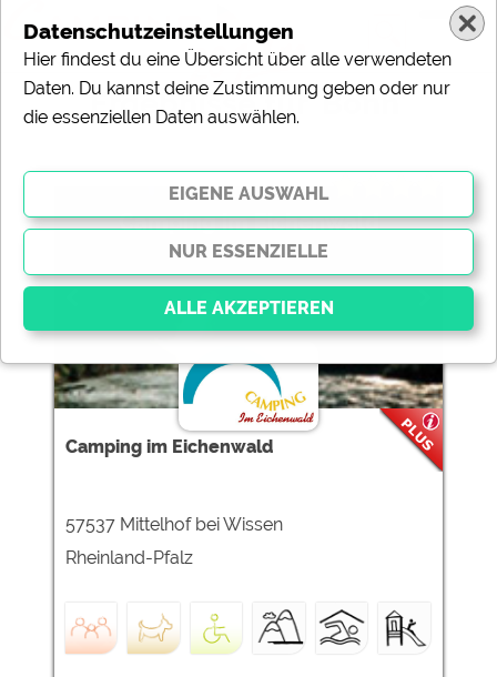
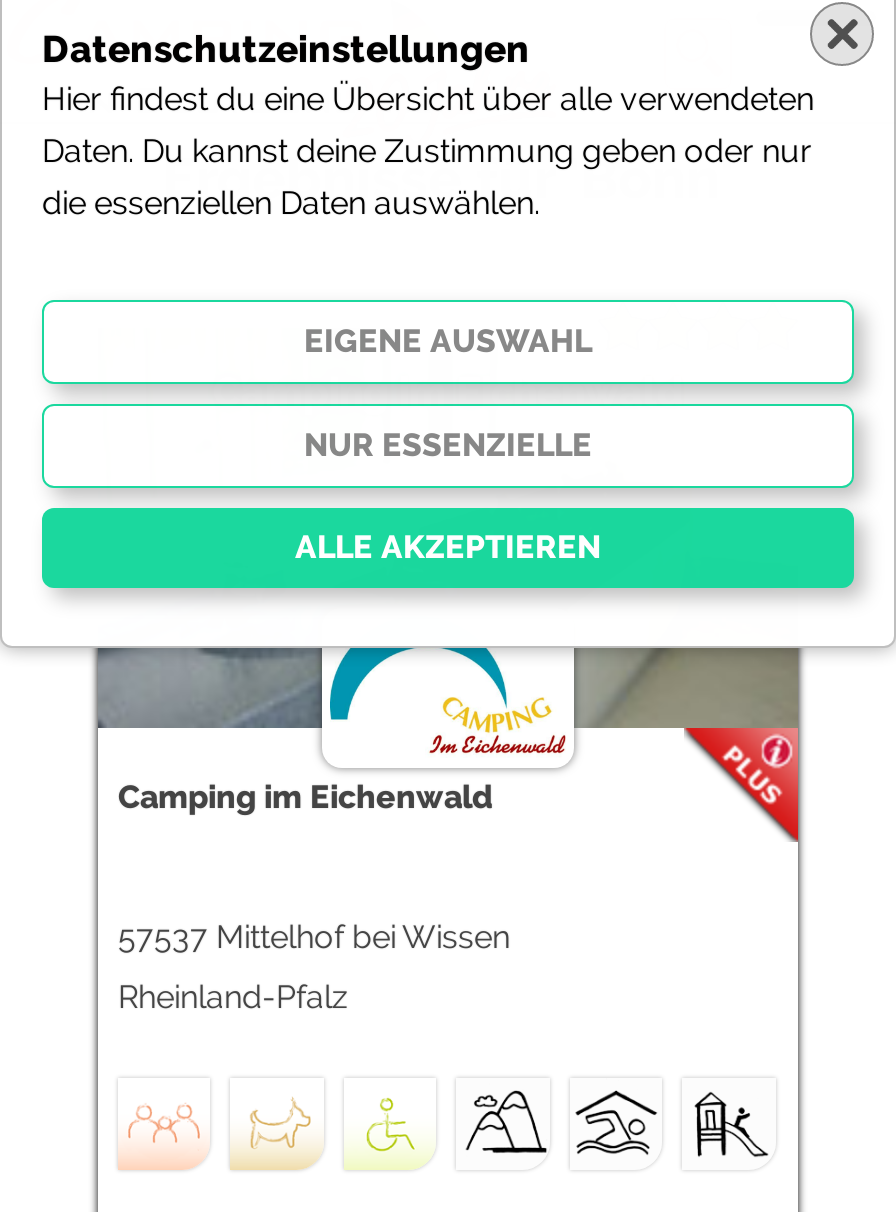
- [image]
+ [image]

- [image]
+ [image]
